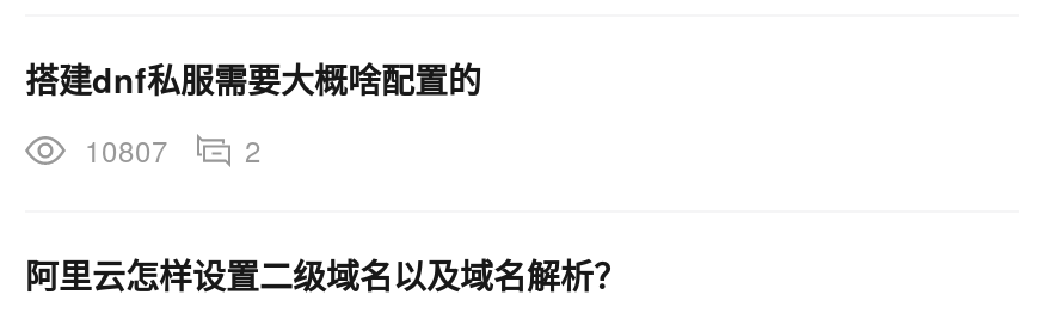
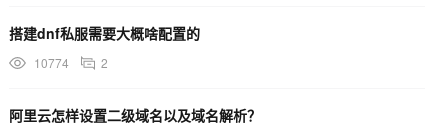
- 10807 2
+ 10774 2
